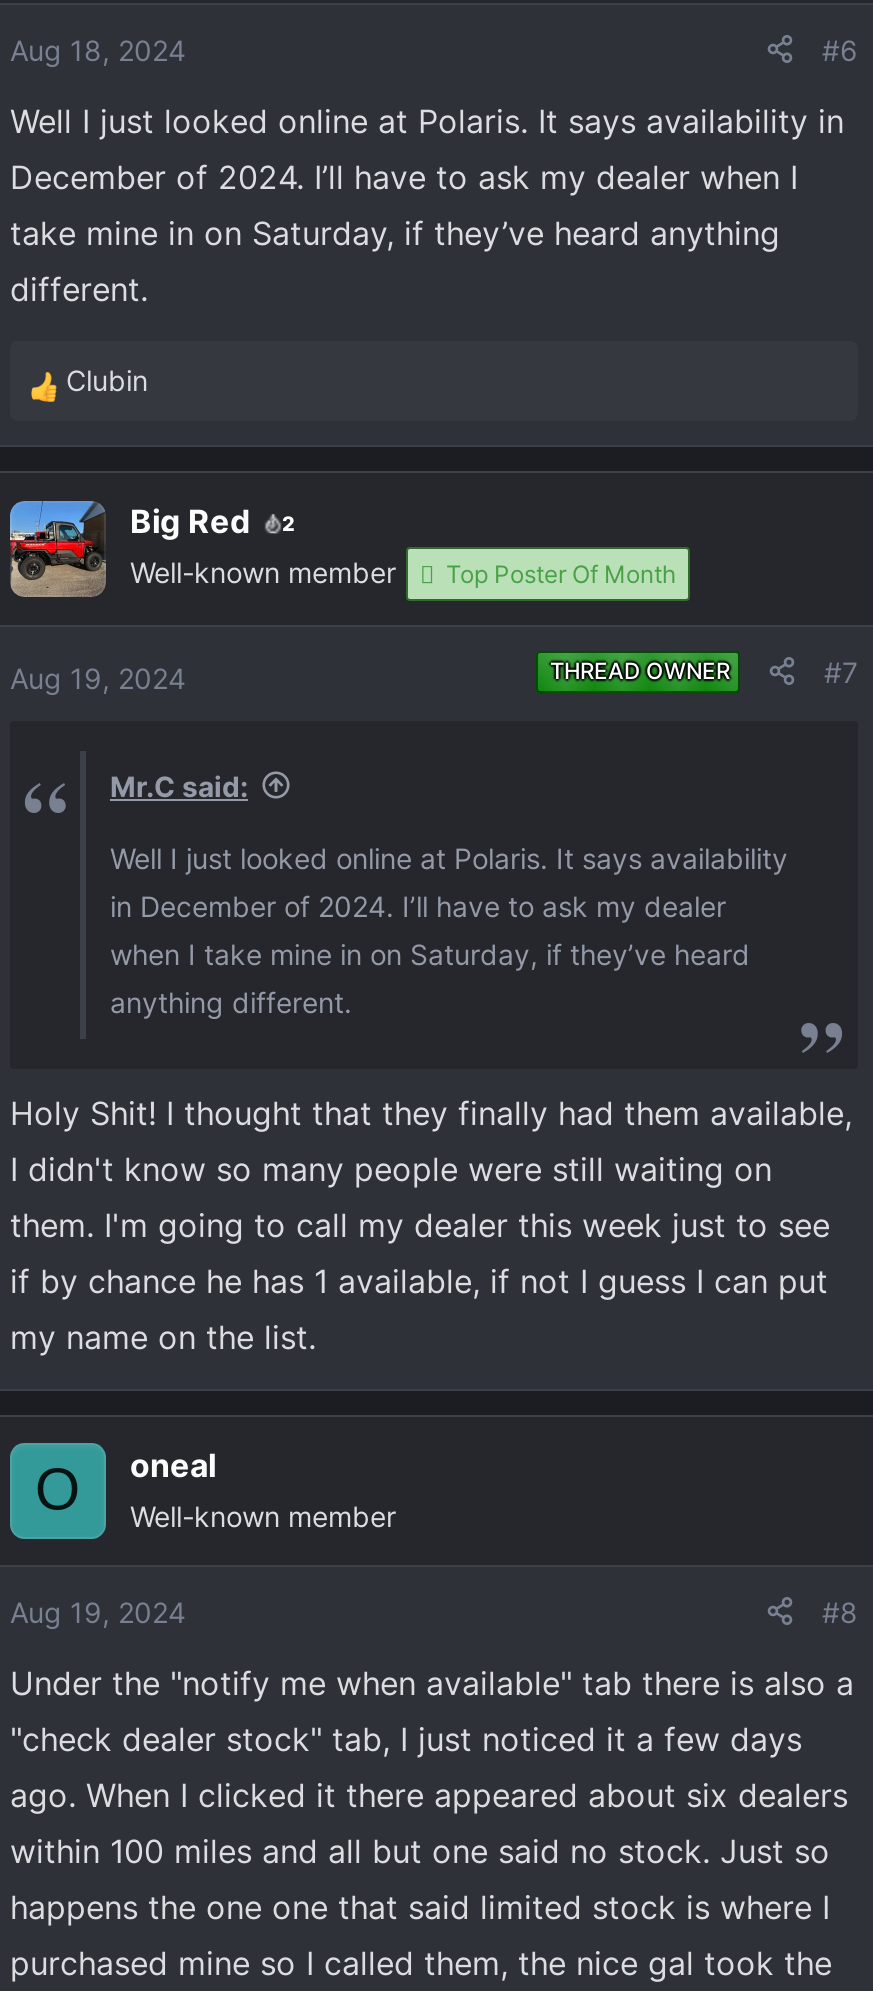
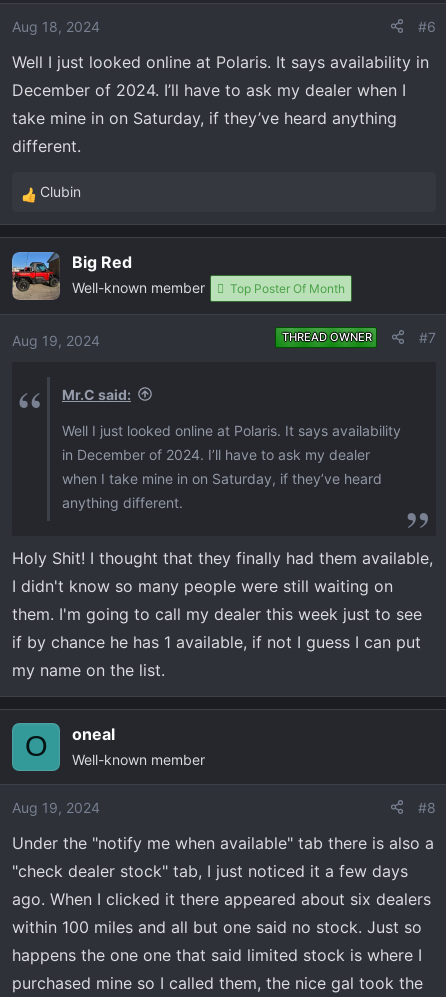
- 2
